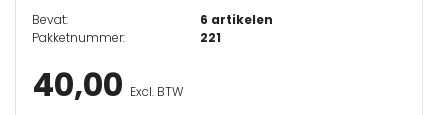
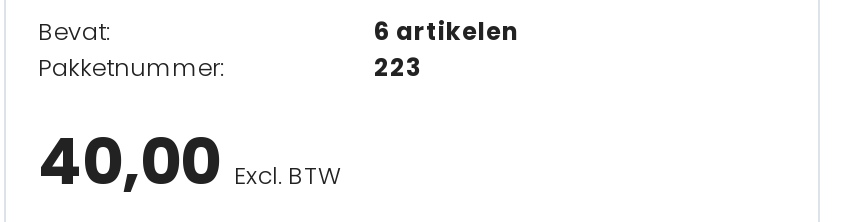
- 221
+ 223
